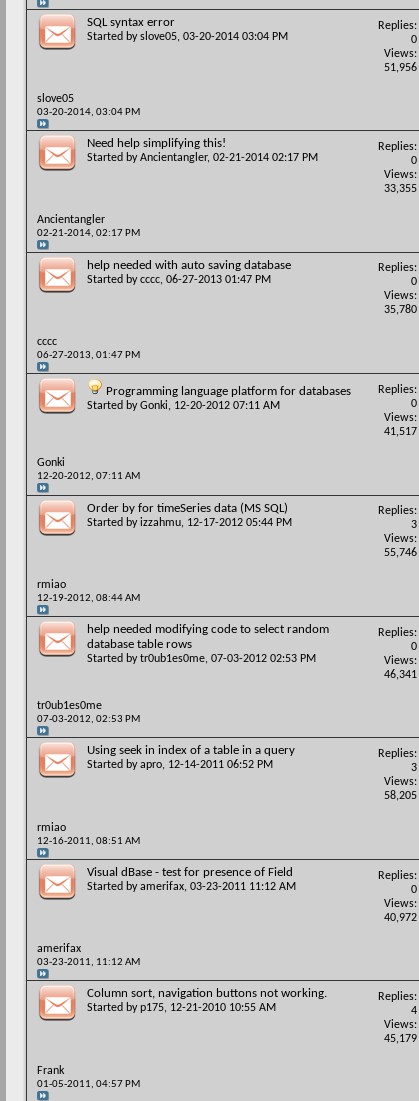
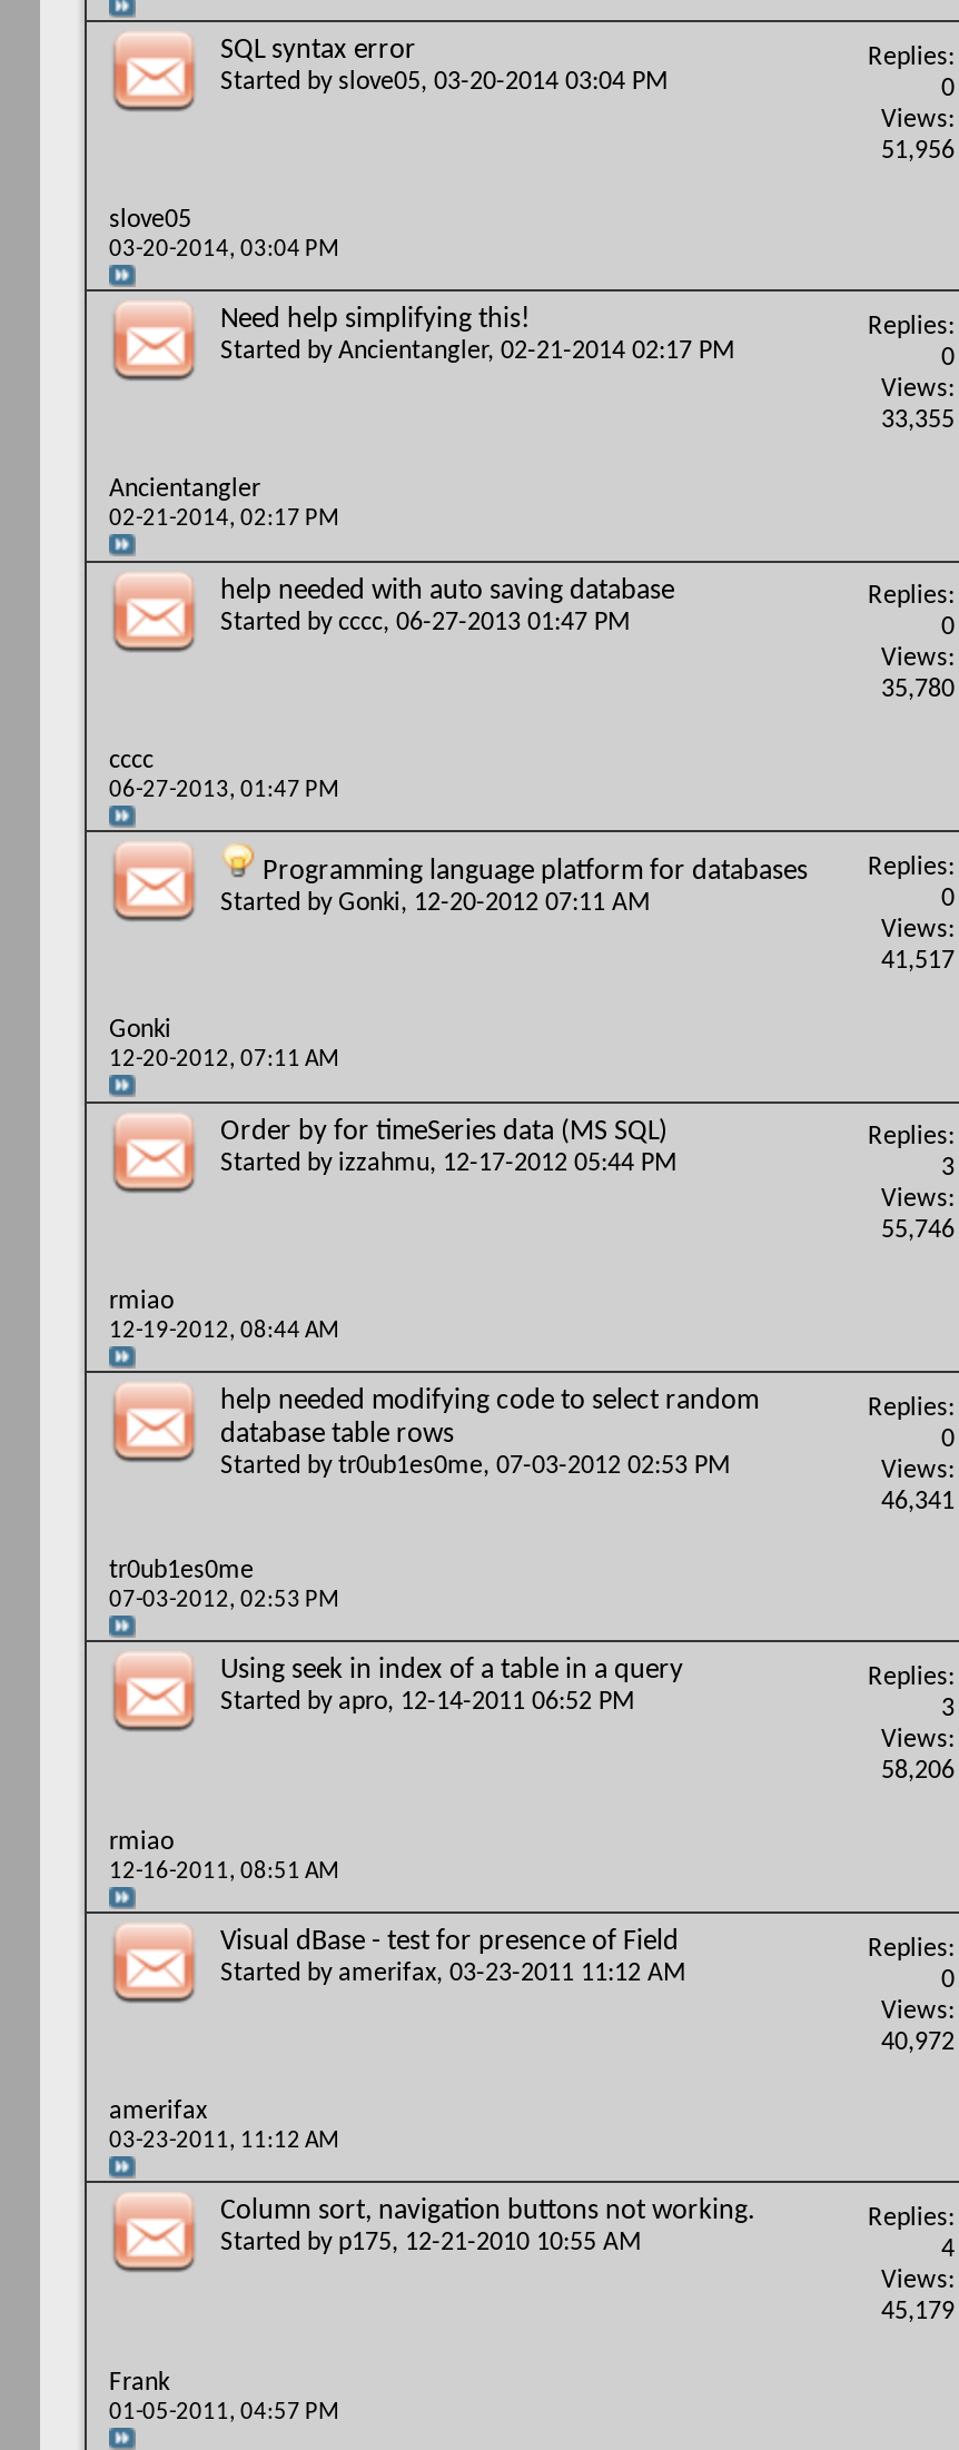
- 58,205
+ 58,206
